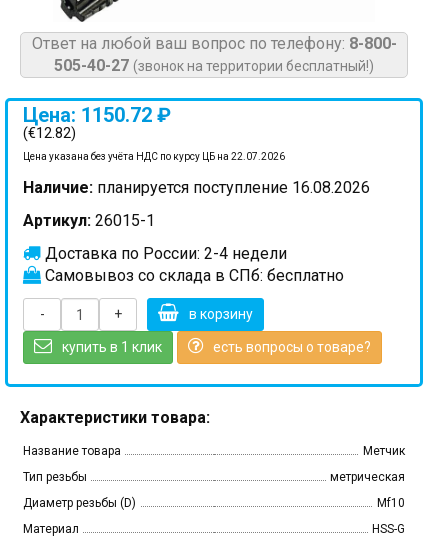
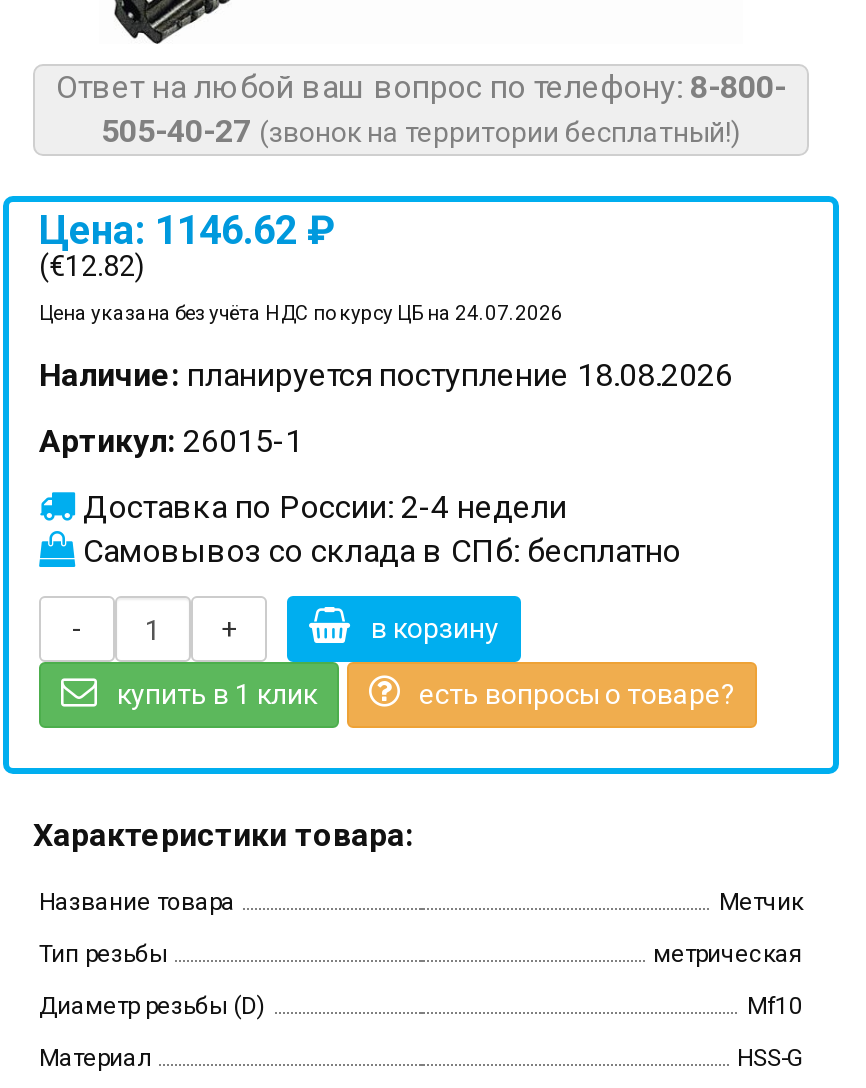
- Цена: 1150.72 ₽
+ Цена: 1146.62 ₽

- Цена указана без учёта НДС по курсу ЦБ на 22.07.2026
+ Цена указана без учёта НДС по курсу ЦБ на 24.07.2026

- Наличие: планируется поступление 16.08.2026
+ Наличие: планируется поступление 18.08.2026
